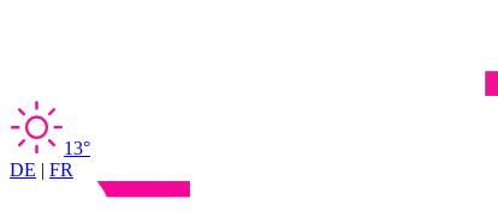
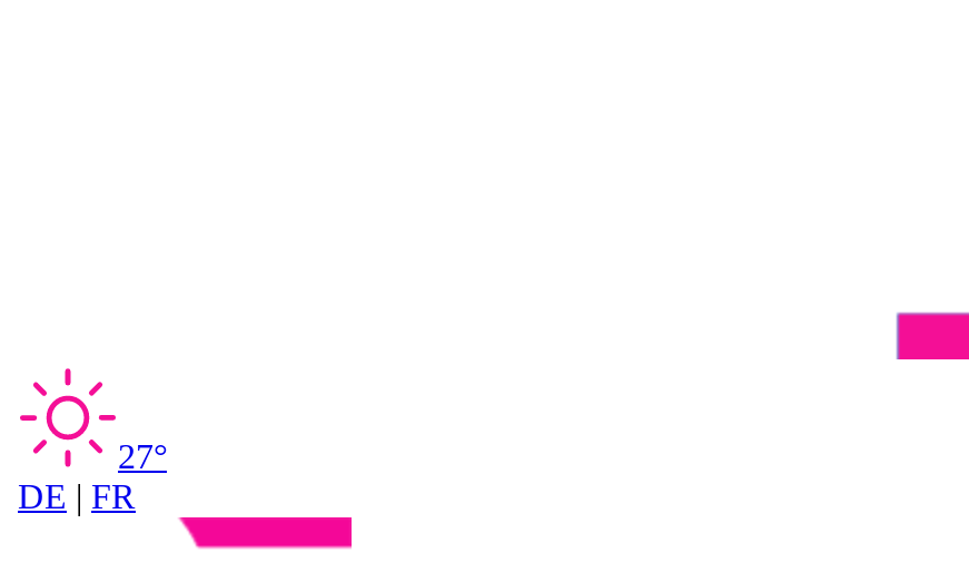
- 13°
+ 27°
